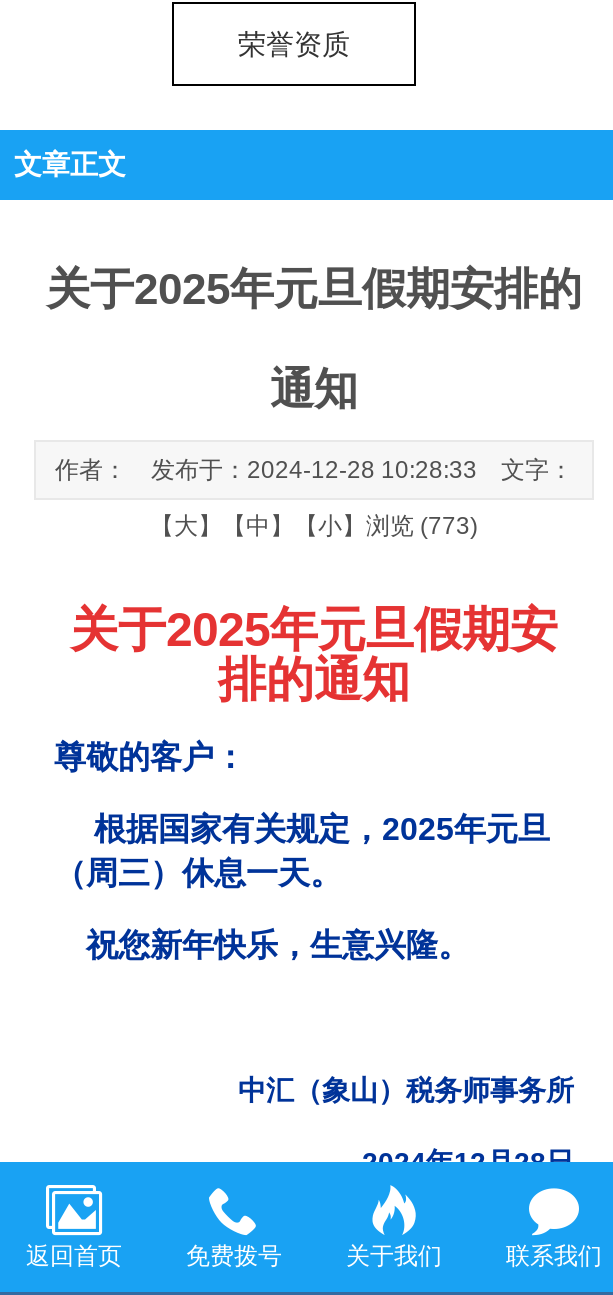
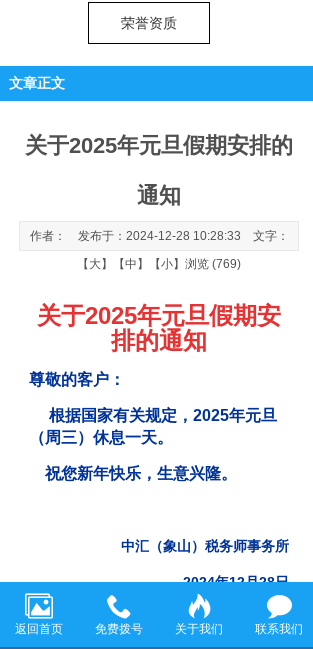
- 【大】【中】【小】浏览 (773)
+ 【大】【中】【小】浏览 (769)
